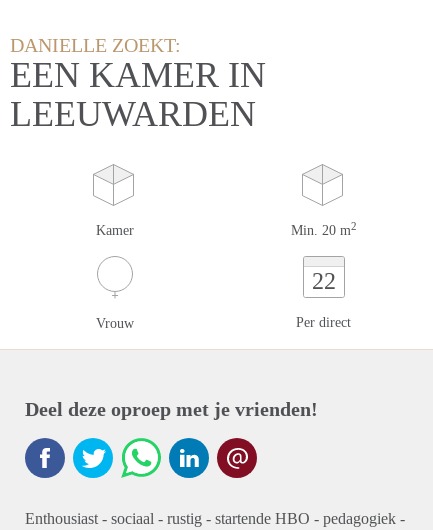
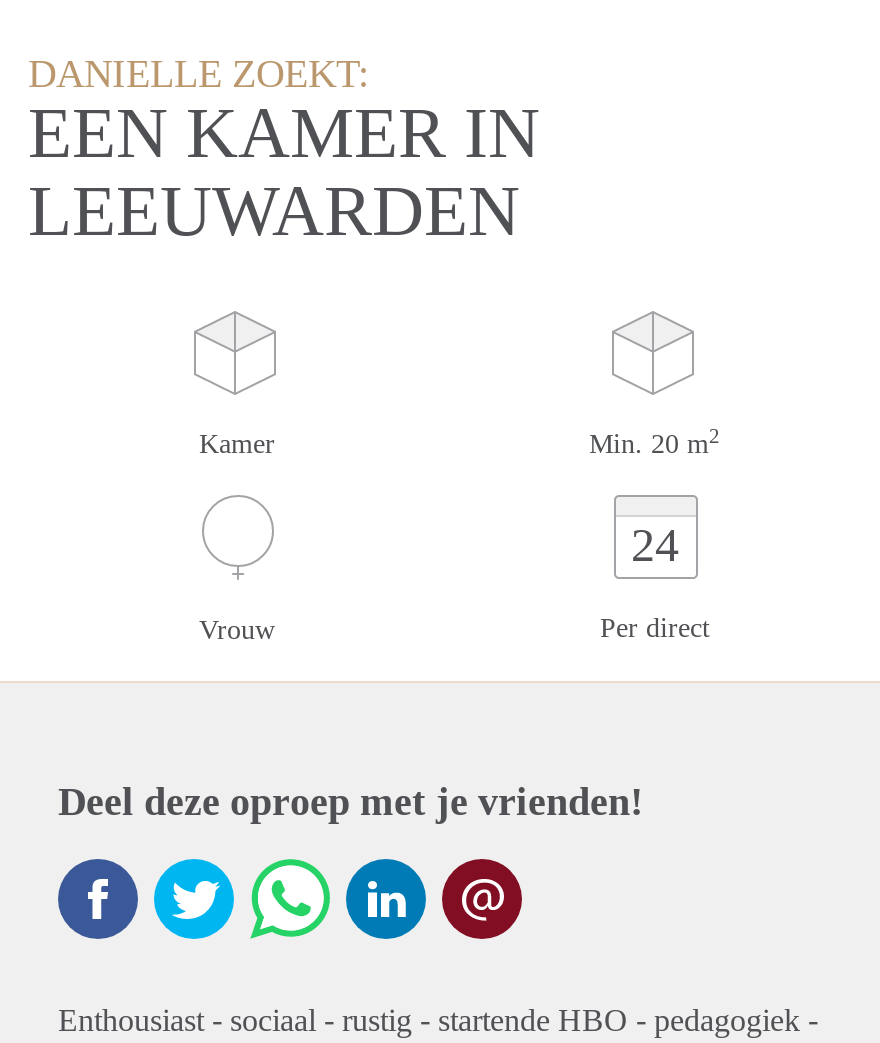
- 22
+ 24
